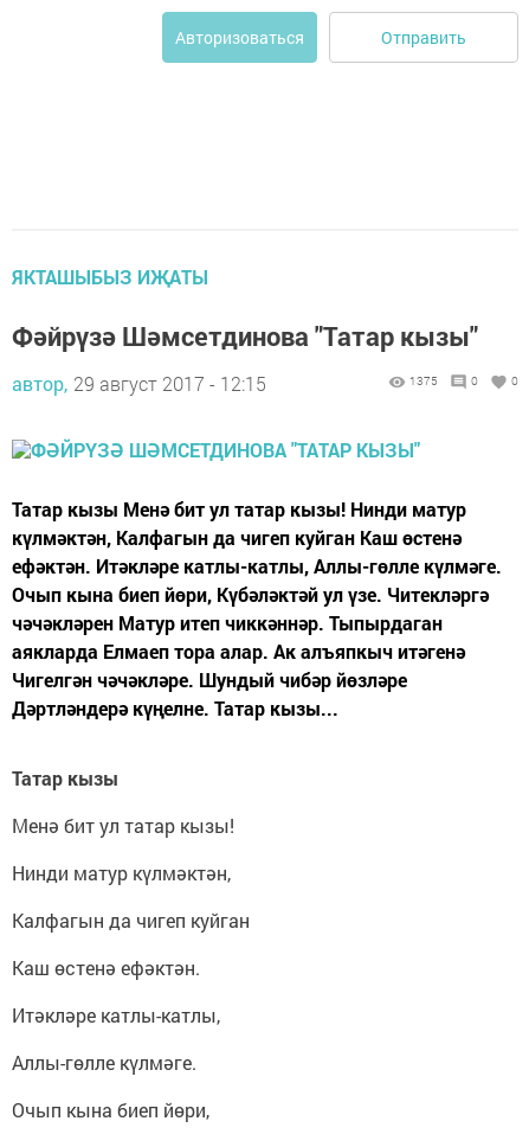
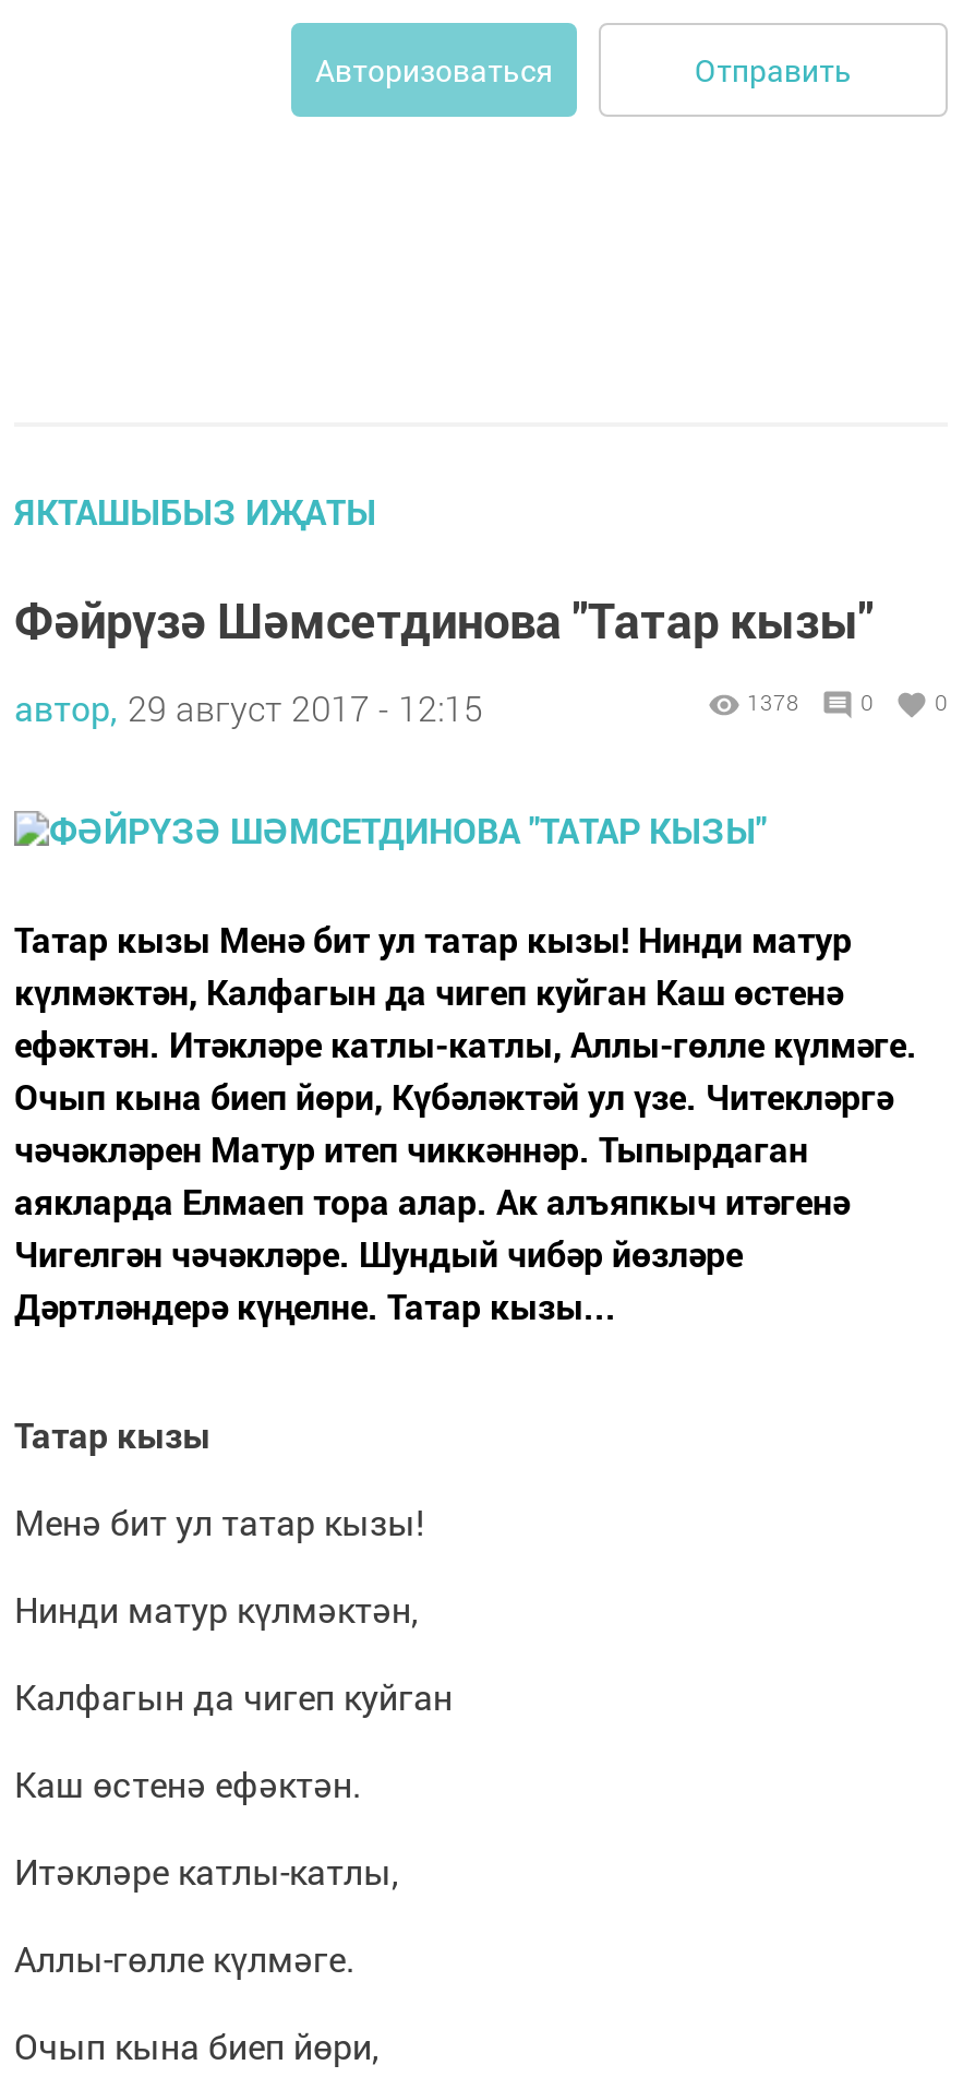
- 1375
+ 1378
